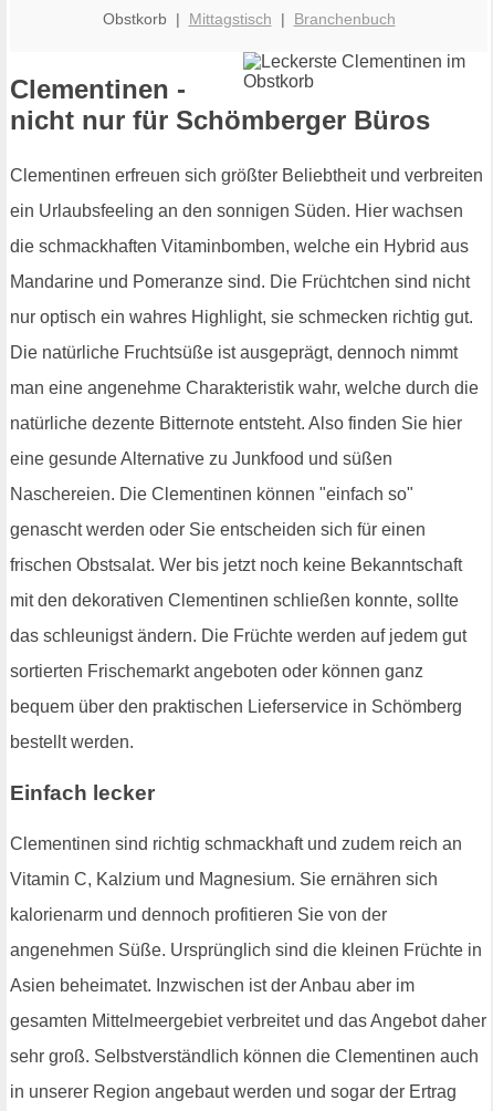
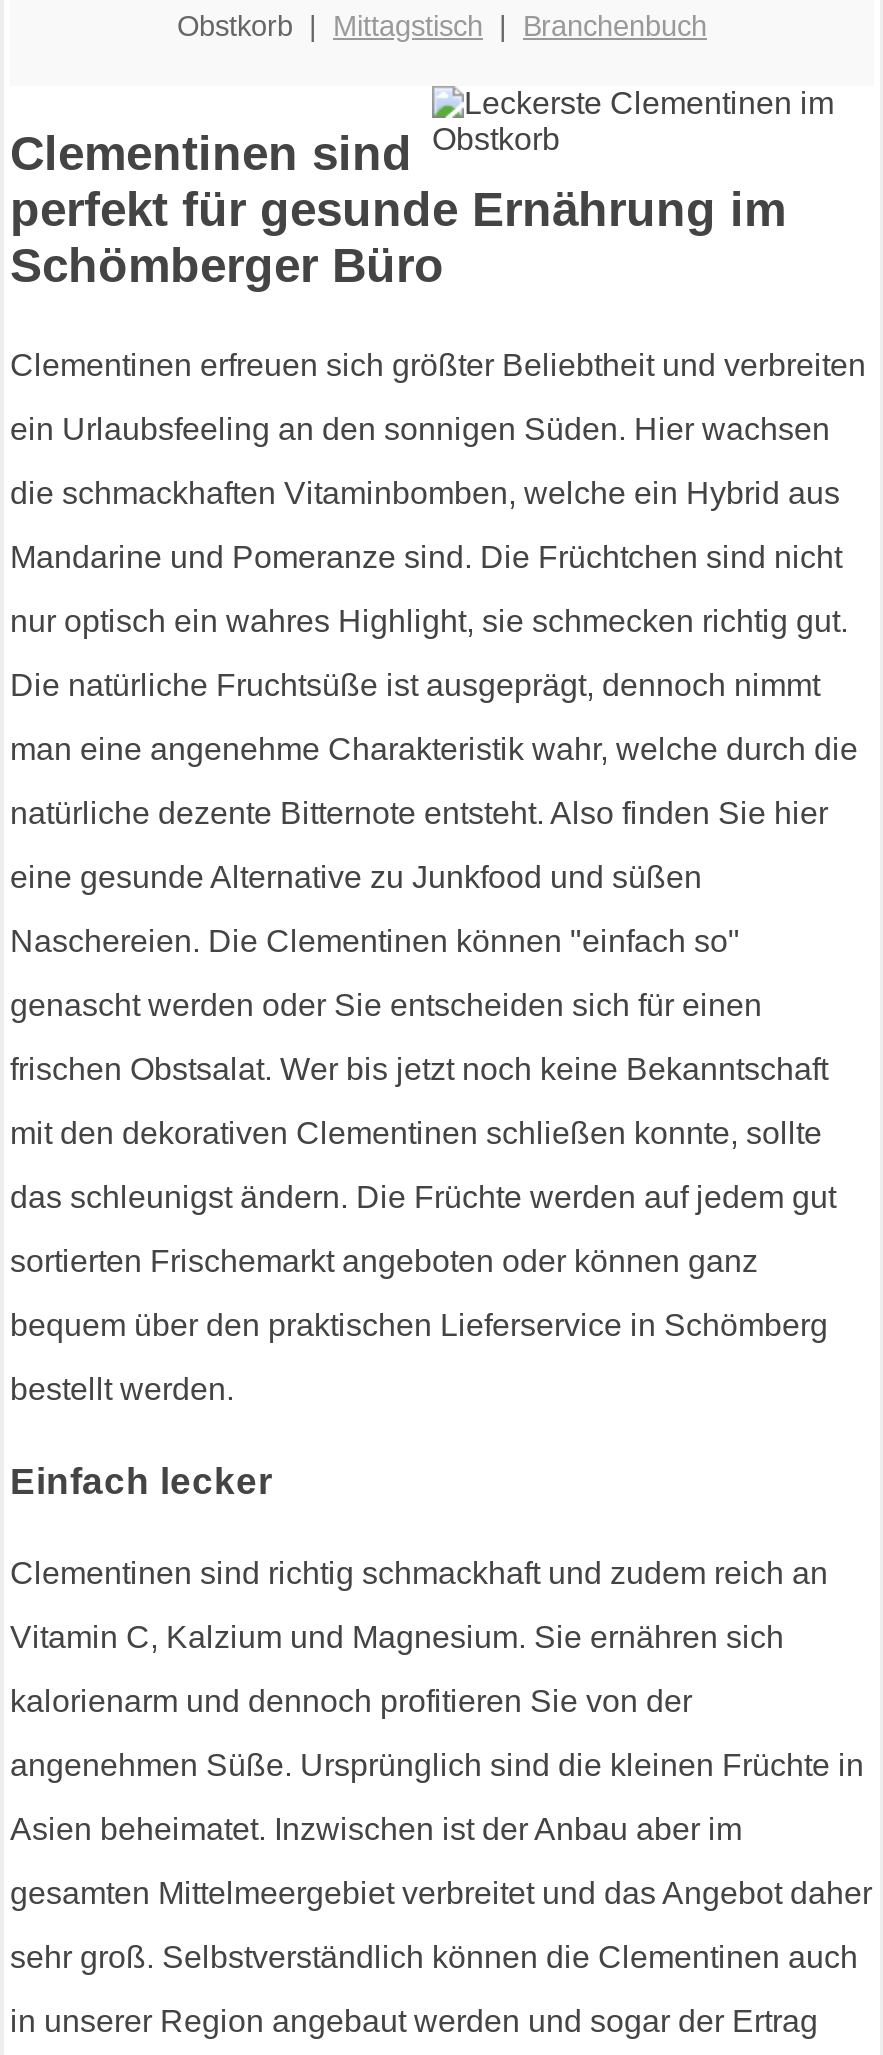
- Clementinen -
- nicht nur für Schömberger Büros
+ Clementinen sind
+ perfekt für gesunde Ernährung im
+ Schömberger Büro
